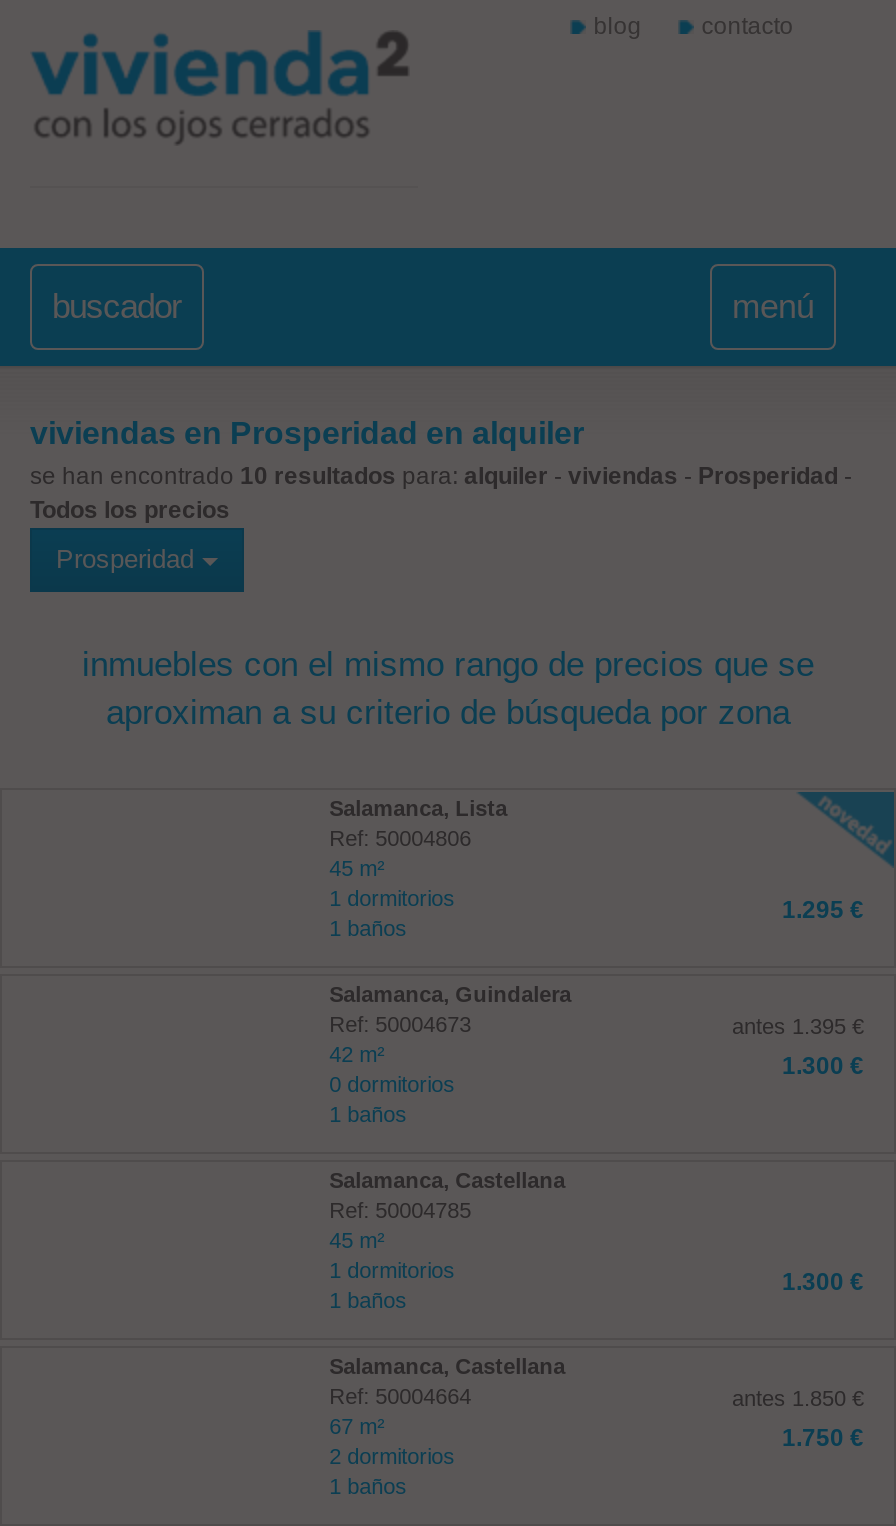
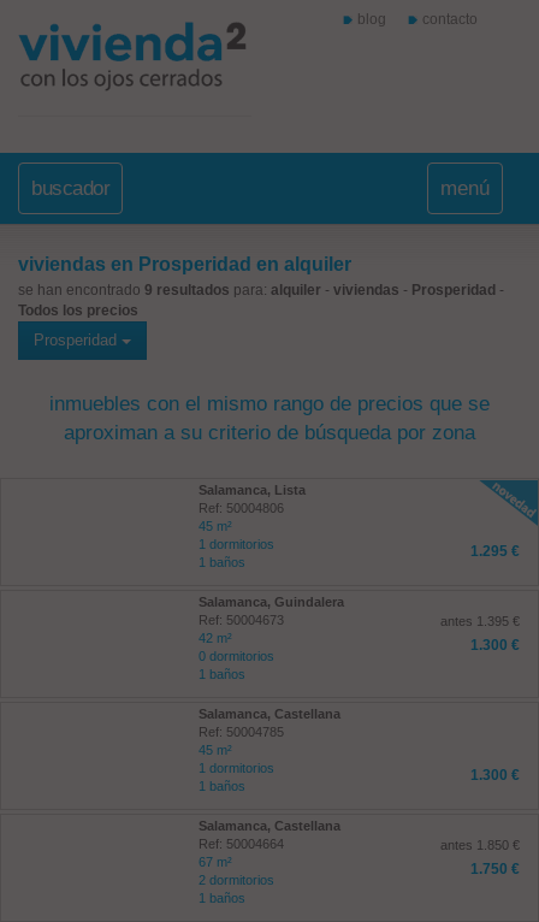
- se han encontrado 10 resultados para: alquiler - viviendas - Prosperidad -
+ se han encontrado 9 resultados para: alquiler - viviendas - Prosperidad -
